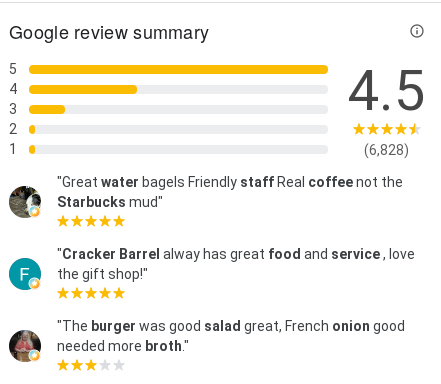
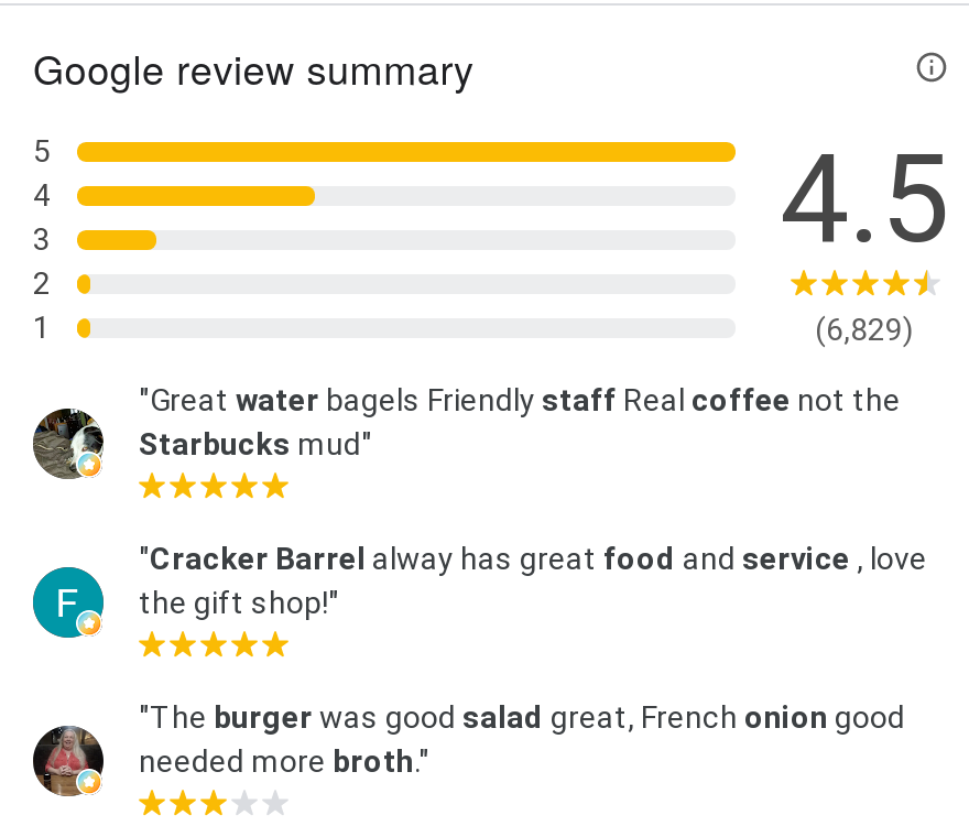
- (6,828)
+ (6,829)
